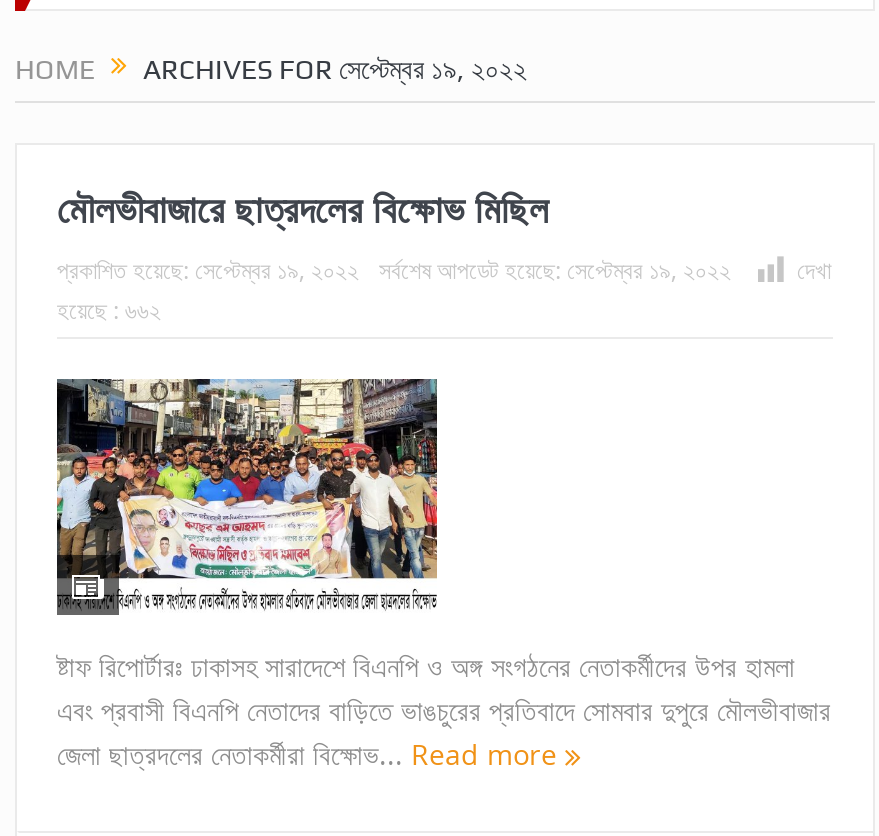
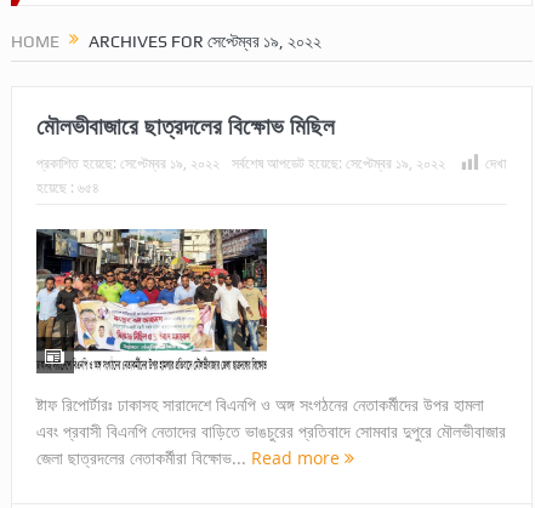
- হয়েছে : ৬৬২
+ হয়েছে : ৬৫৪
